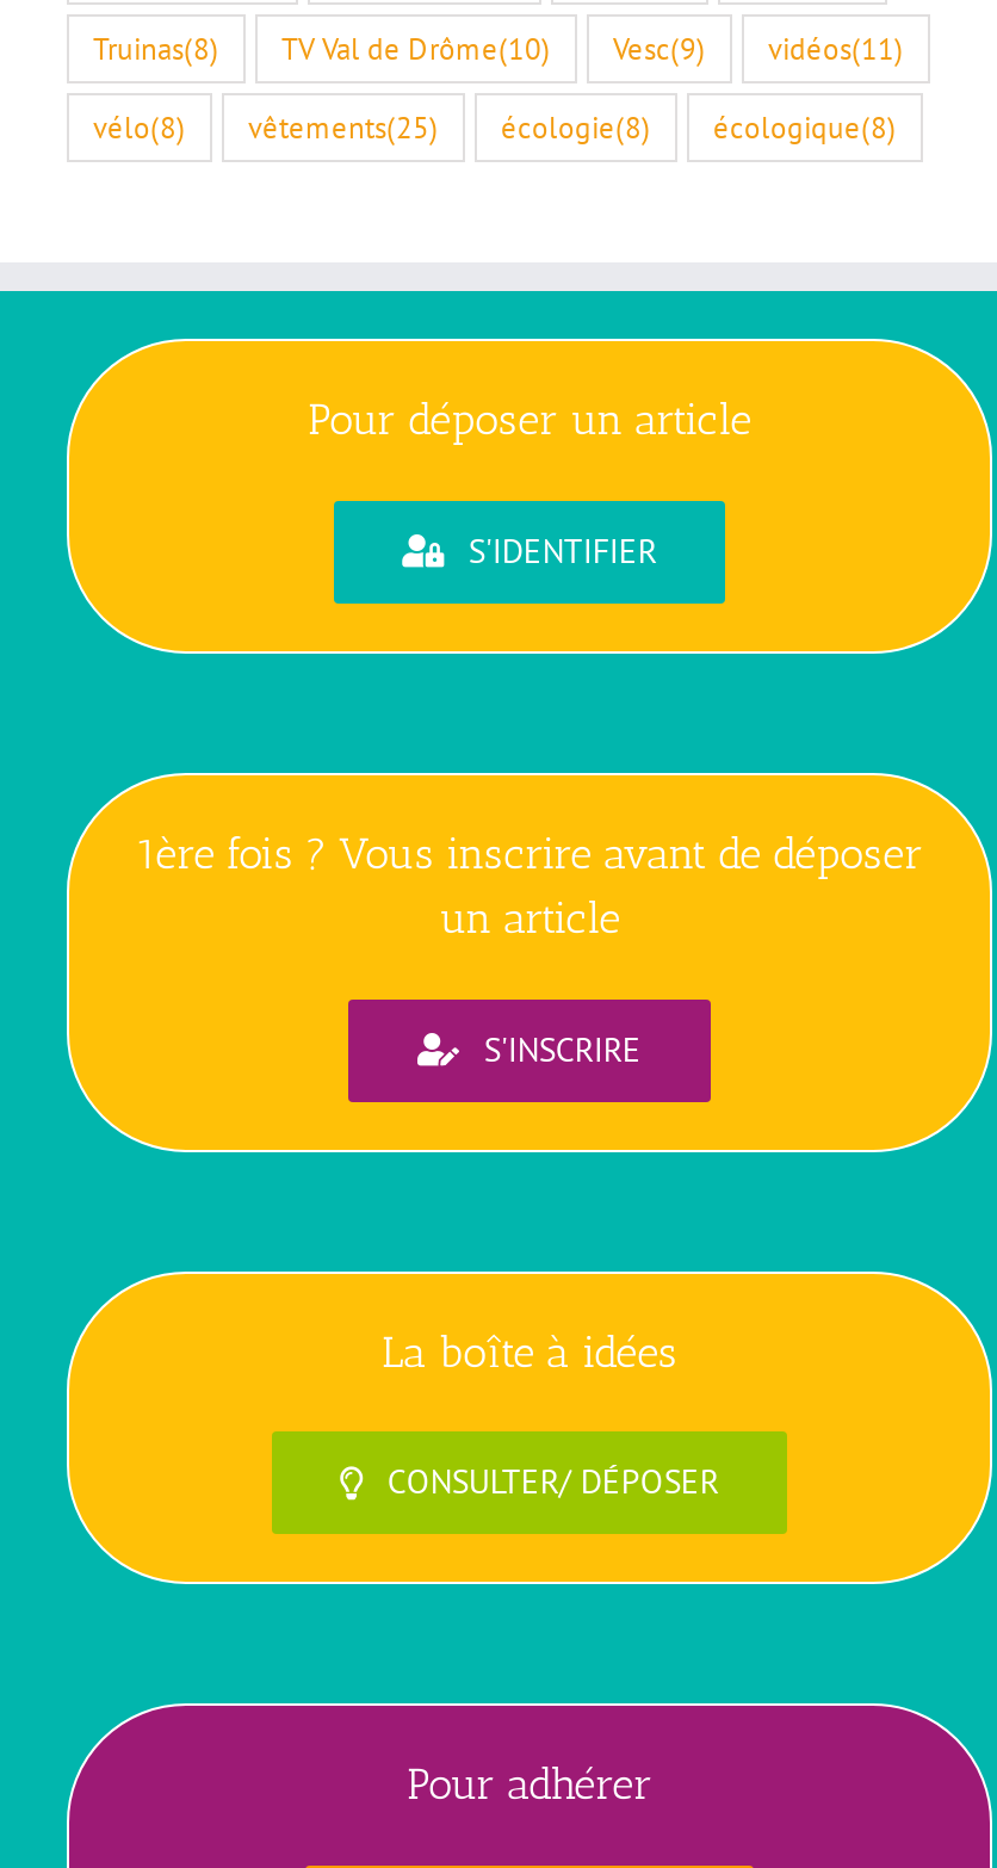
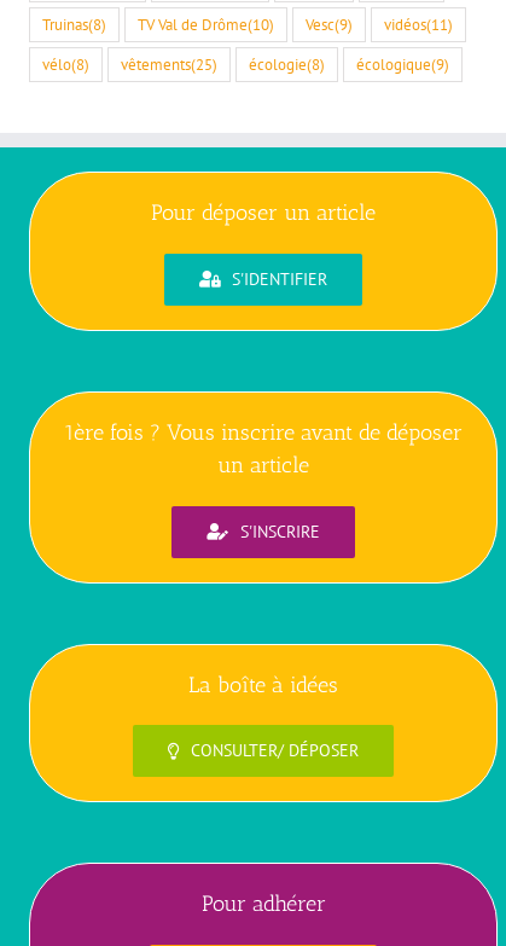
- vélo(8) vêtements(25) écologie(8) écologique(8)
+ vélo(8) vêtements(25) écologie(8) écologique(9)
